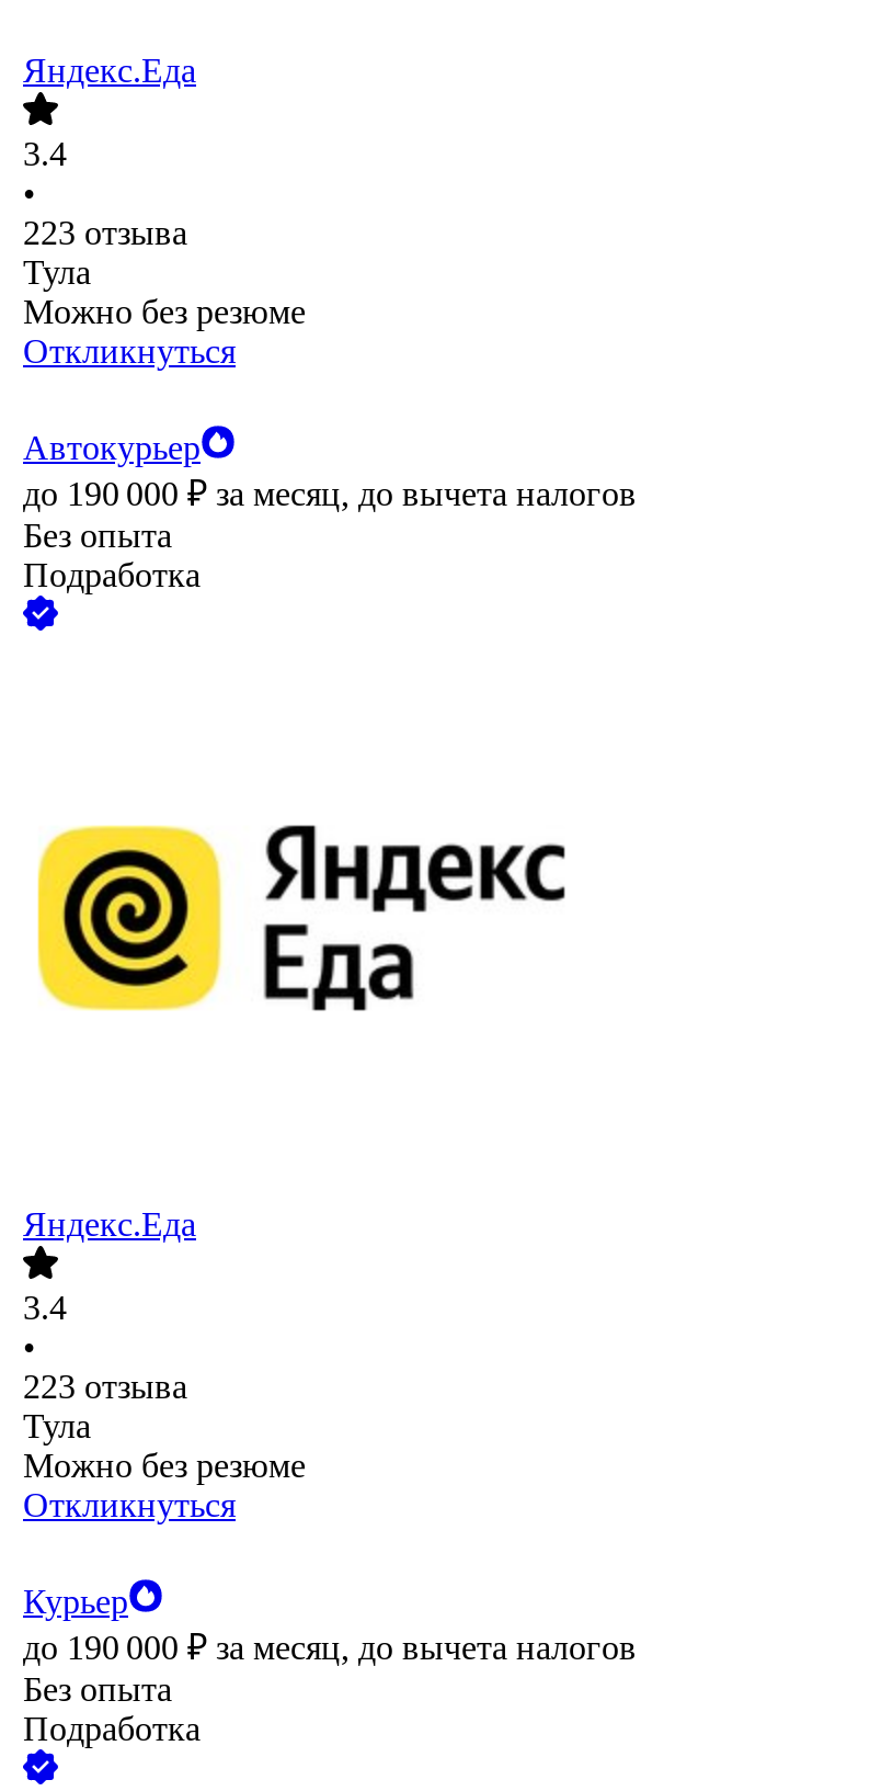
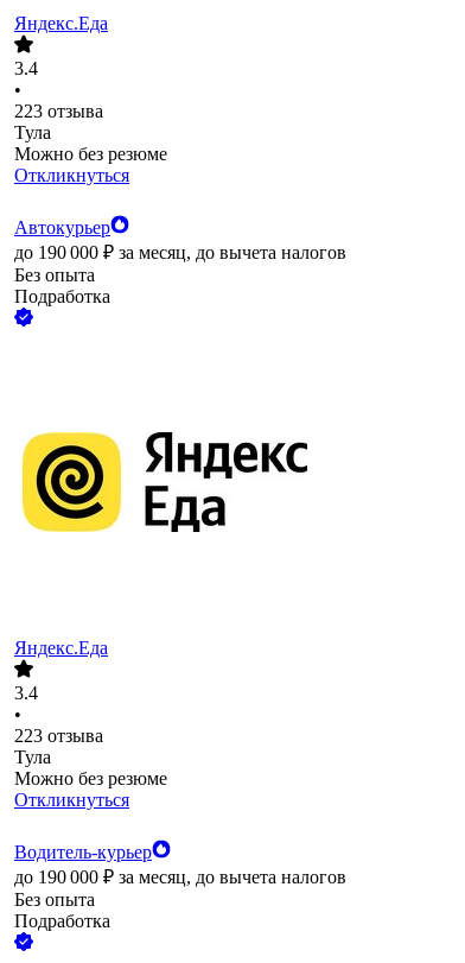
- Курьер
+ Водитель-курьер
